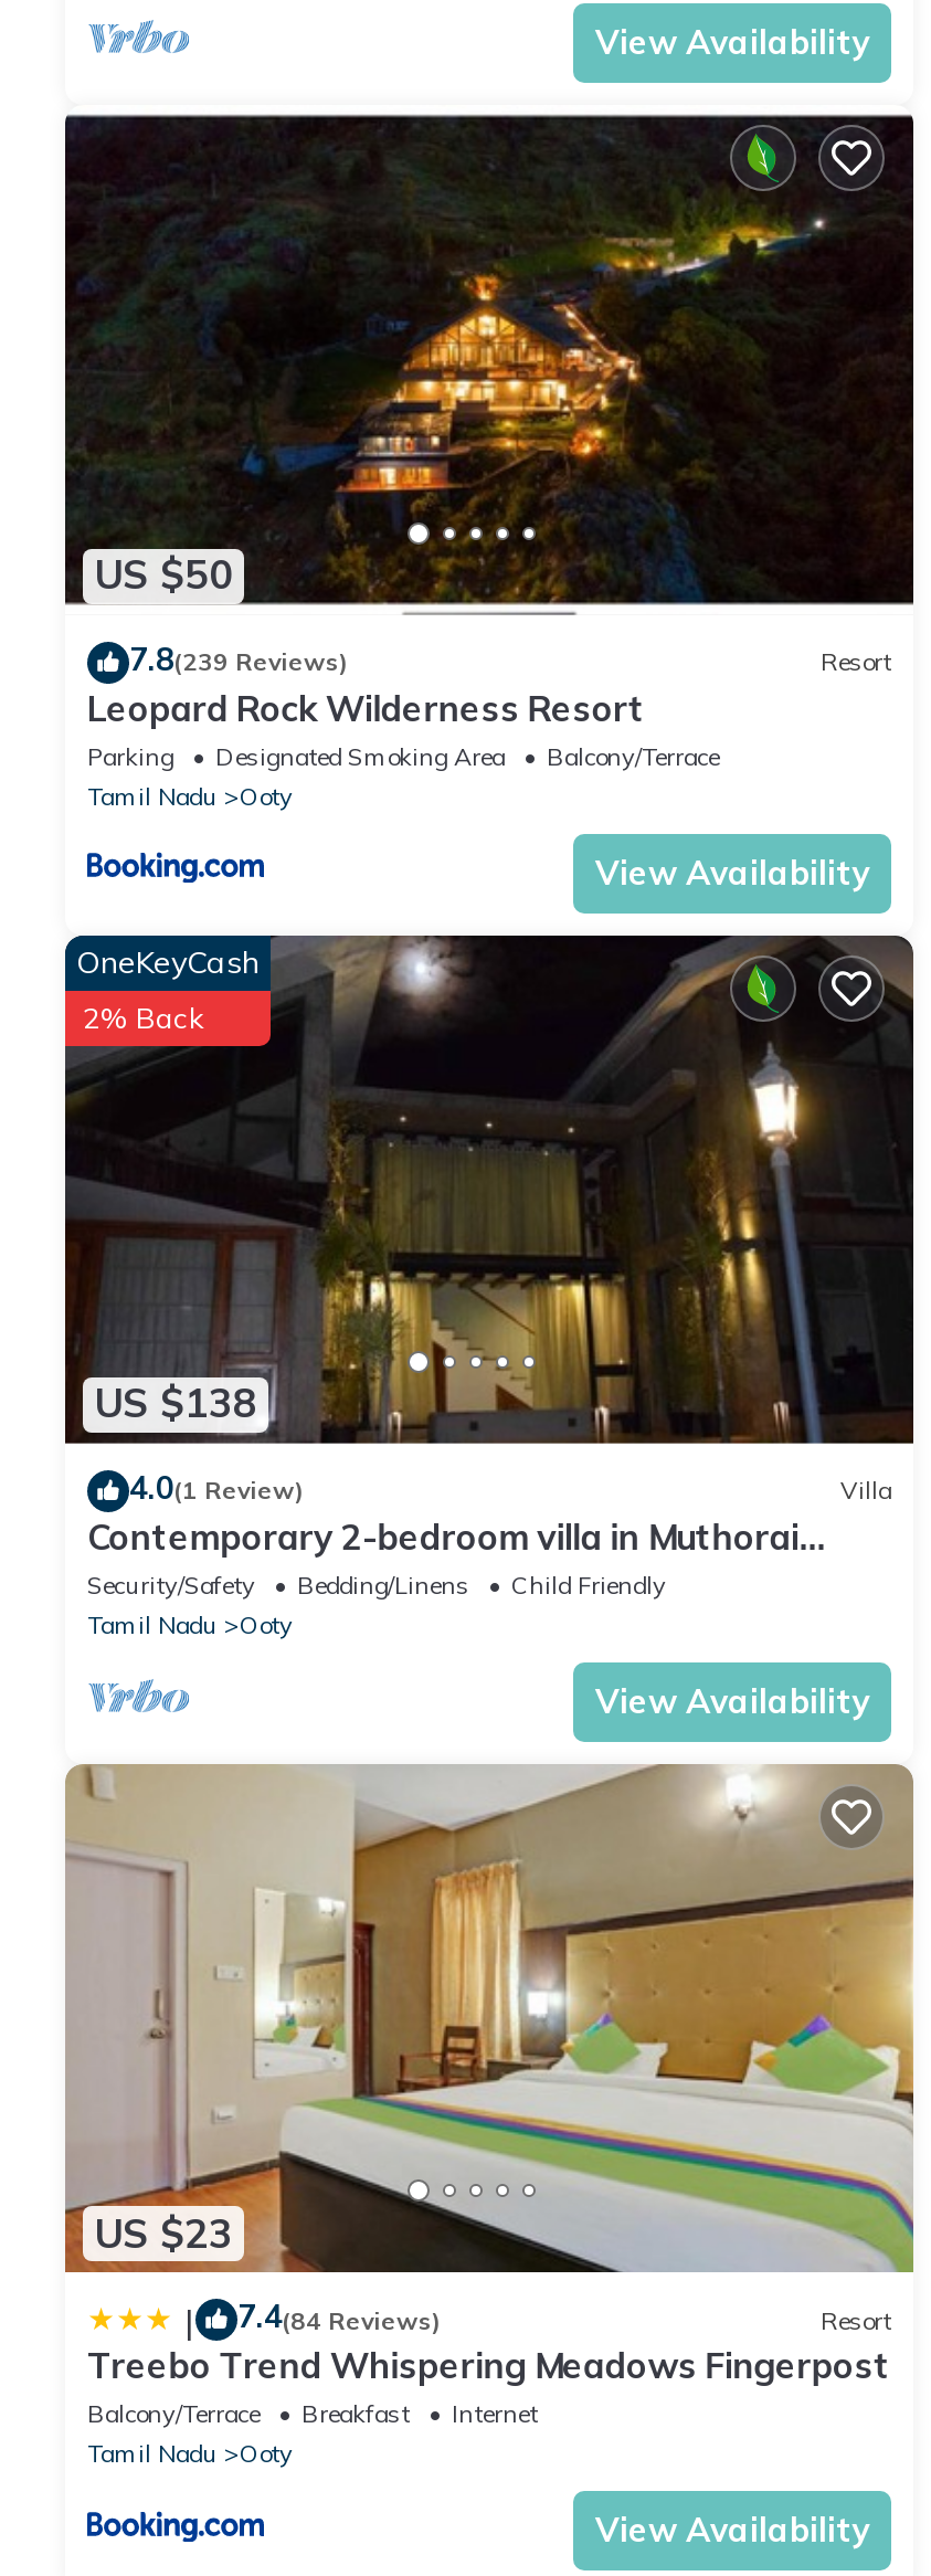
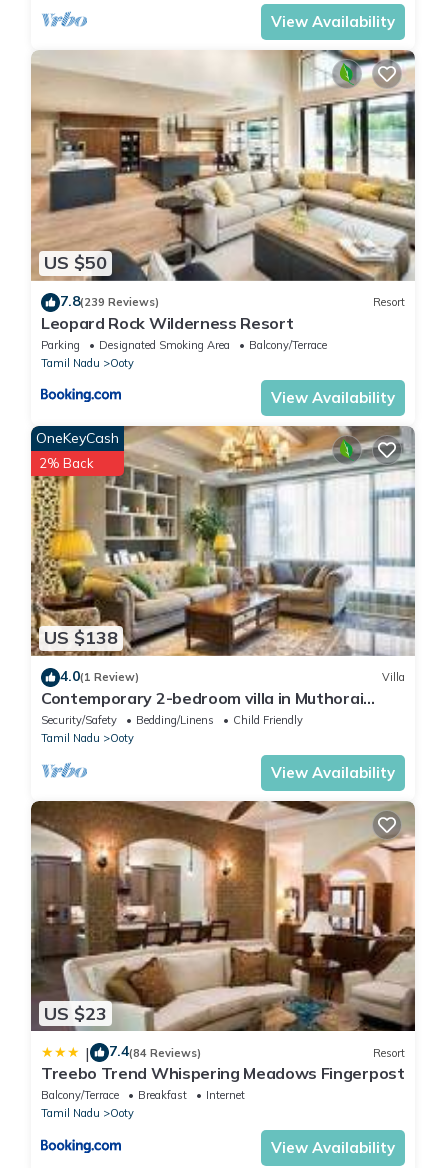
- [image]
+ [image]

- [image]
+ [image]

- [image]
+ [image]
